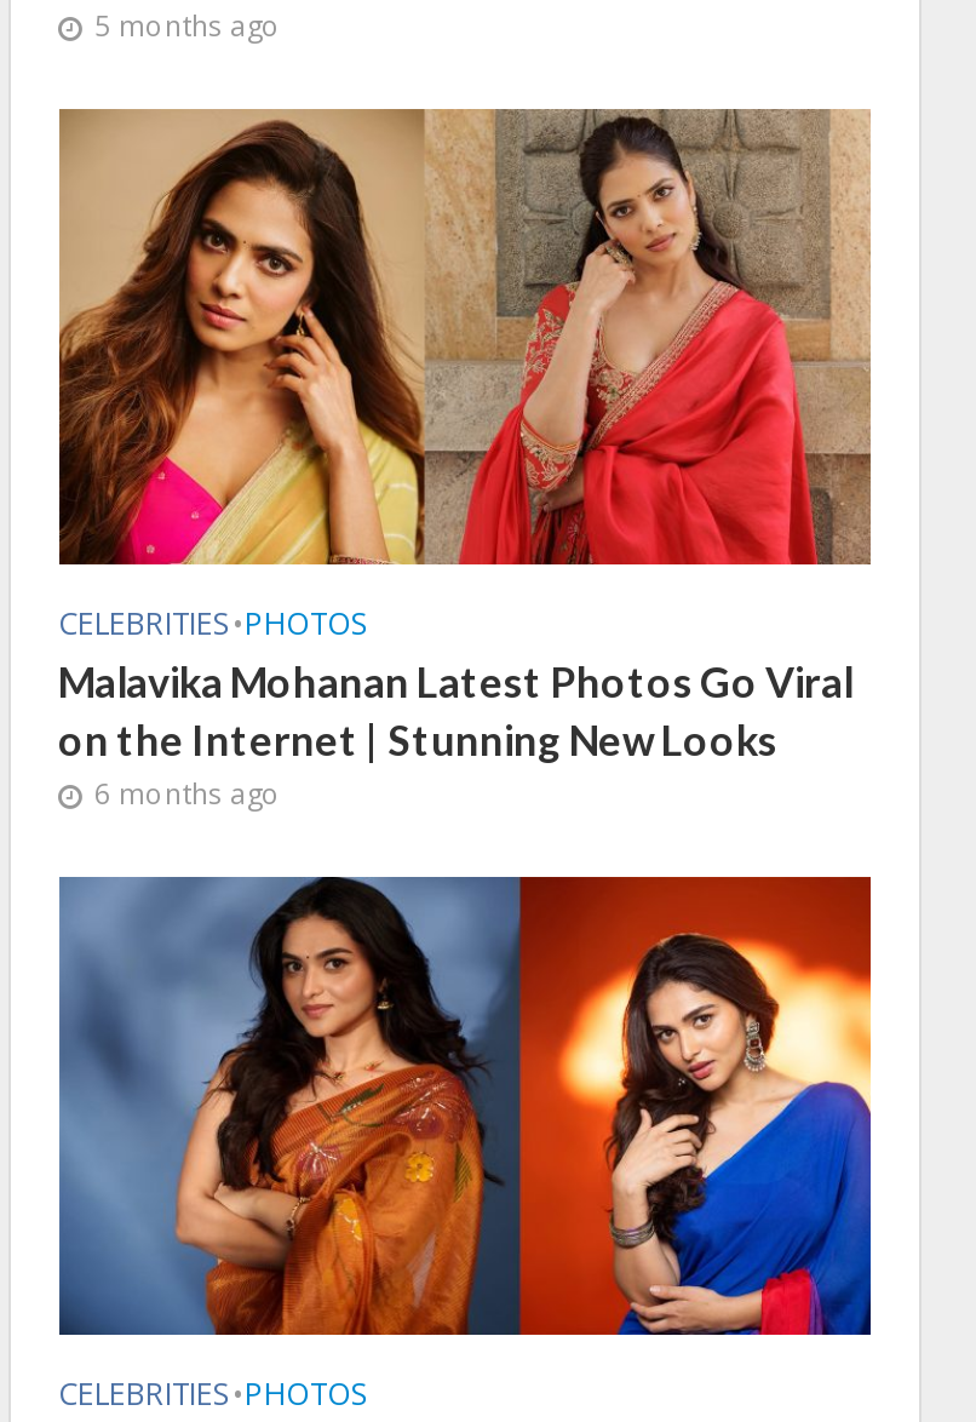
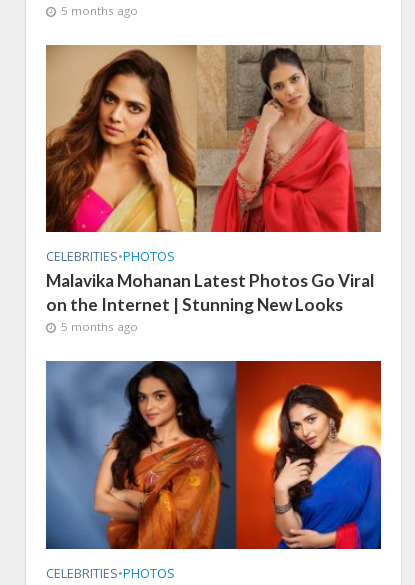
- 6 months ago
+ 5 months ago
